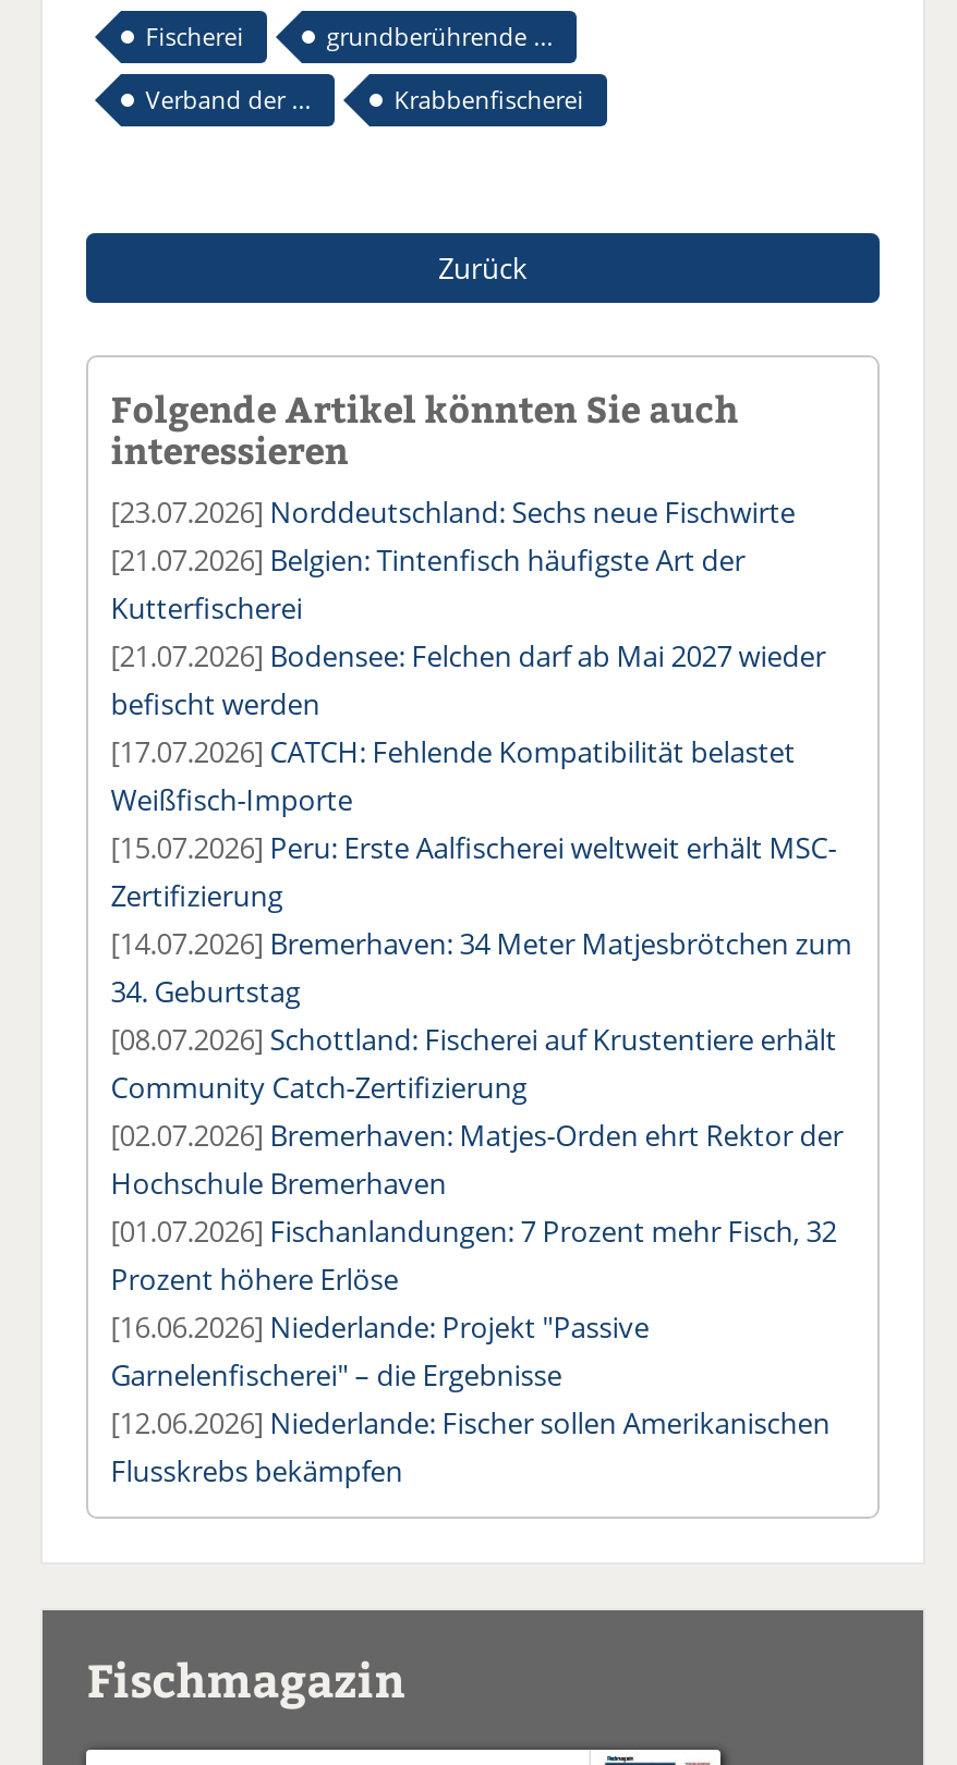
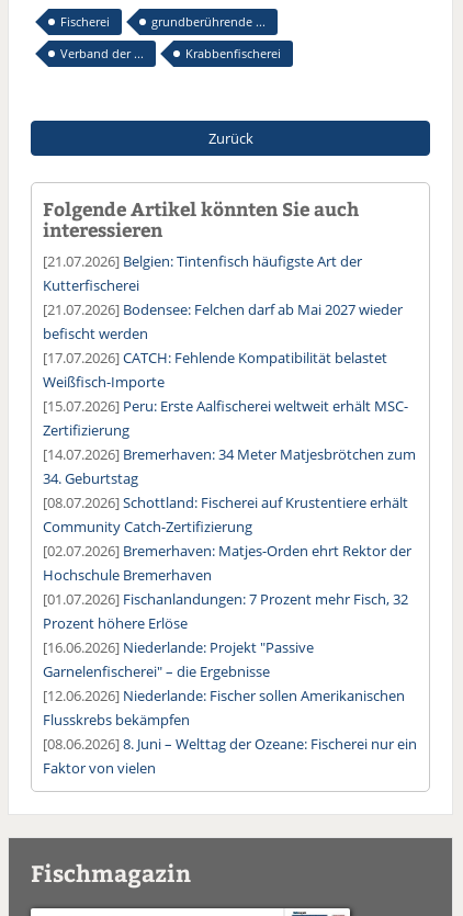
- [23.07.2026] Norddeutschland: Sechs neue Fischwirte

moved up: [21.07.2026] Belgien: Tintenfisch häufigste Art der | Kutterfischerei | [21.07.2026] Bodensee: Felchen darf ab Mai 2027 wieder | ... | [12.06.2026] Niederlande: Fischer sollen Amerikanischen | Flusskrebs bekämpfen

+ [08.06.2026] 8. Juni – Welttag der Ozeane: Fischerei nur ein
+ Faktor von vielen
